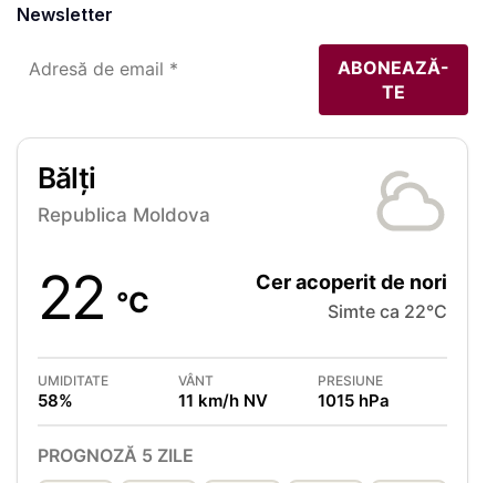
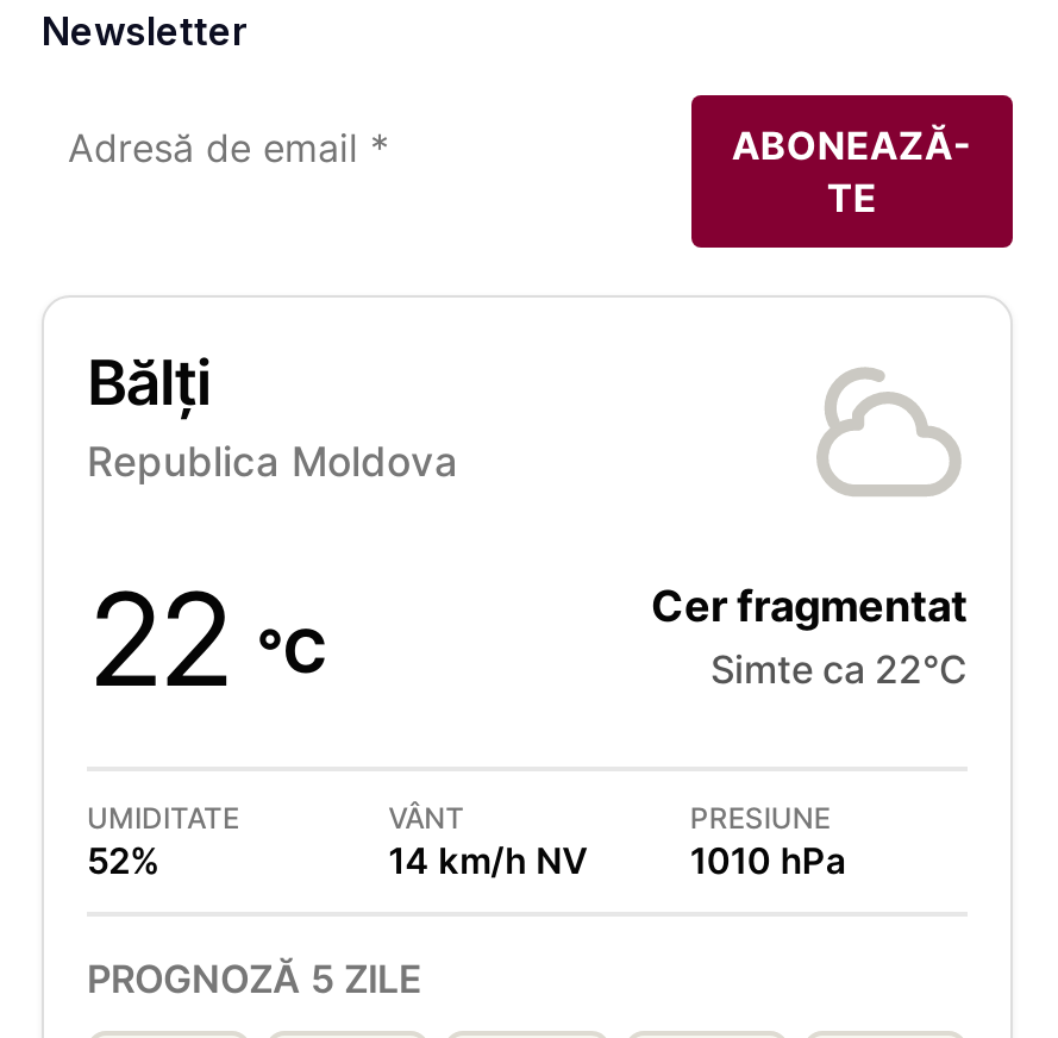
- Cer acoperit de nori
+ Cer fragmentat

- 58%
+ 52%

- 11 km/h NV
+ 14 km/h NV

- 1015 hPa
+ 1010 hPa
